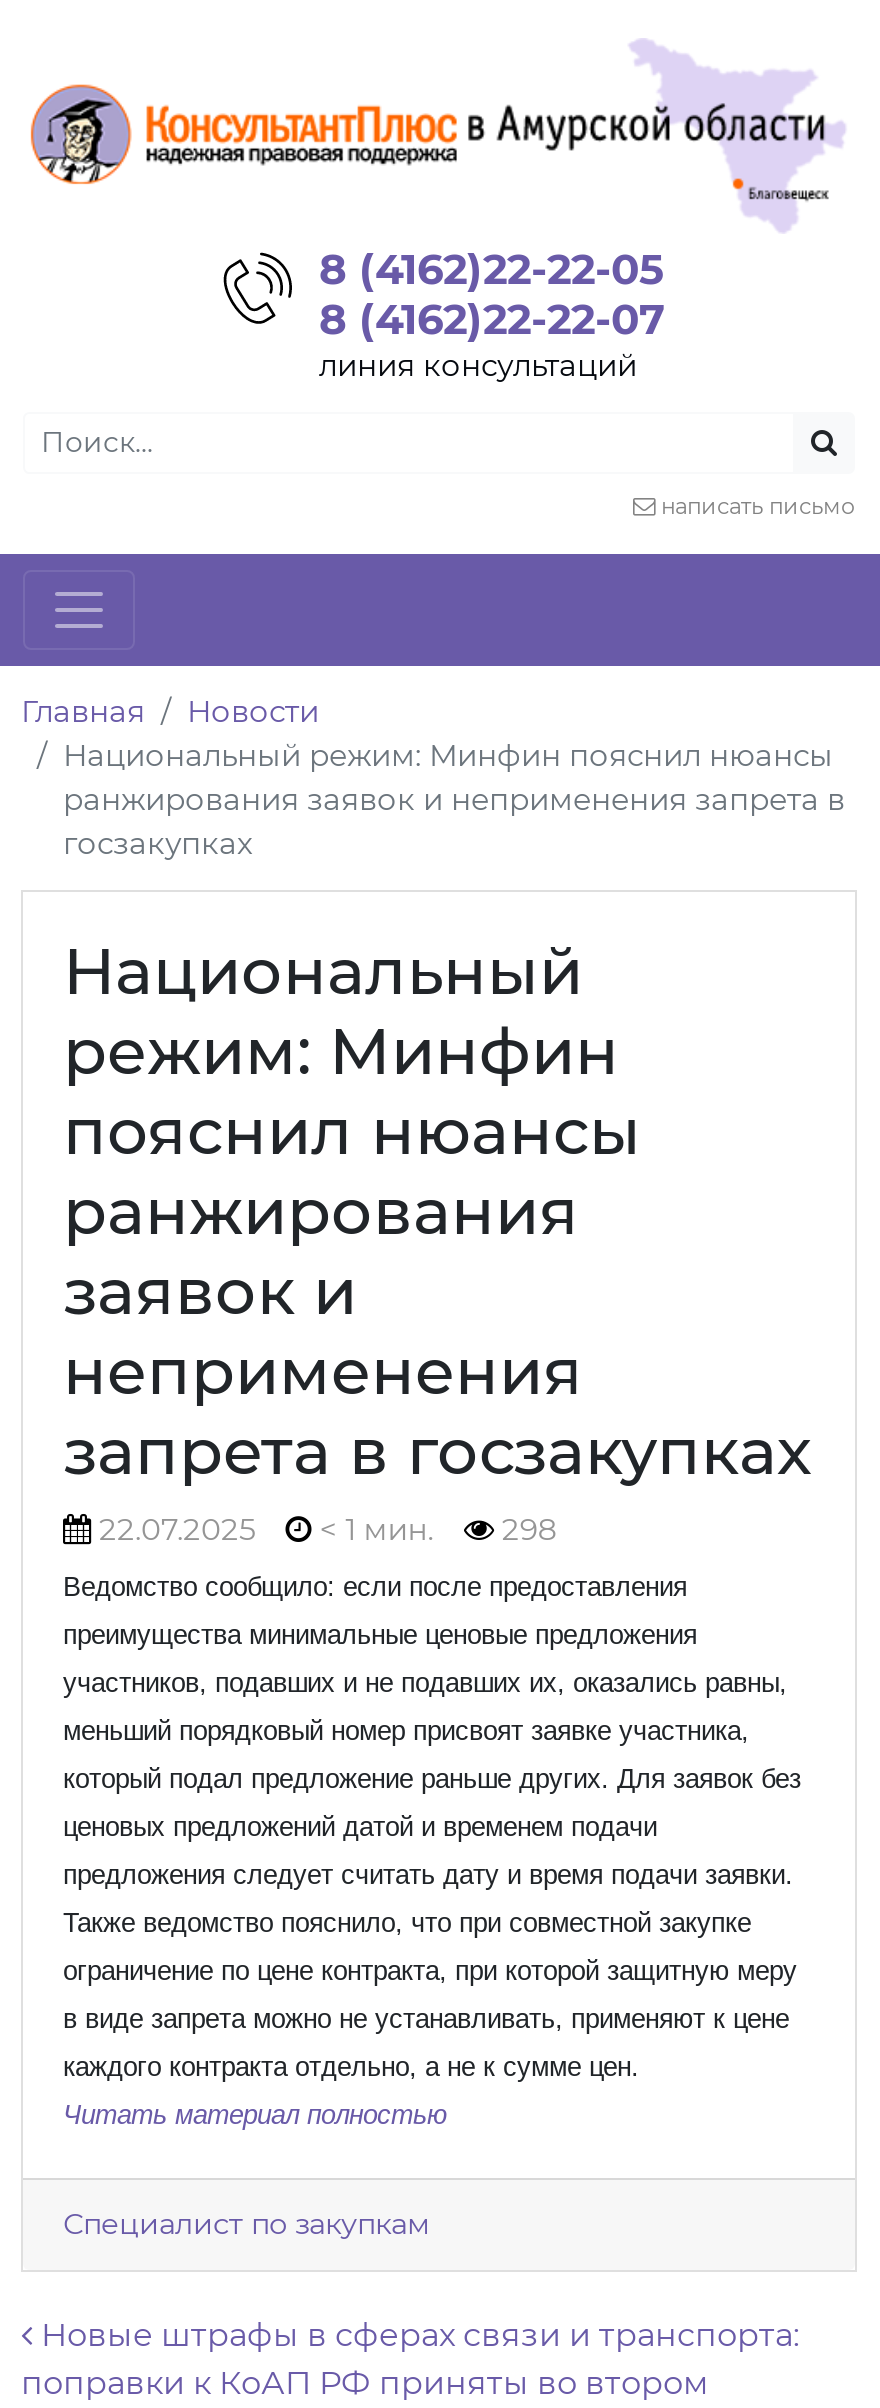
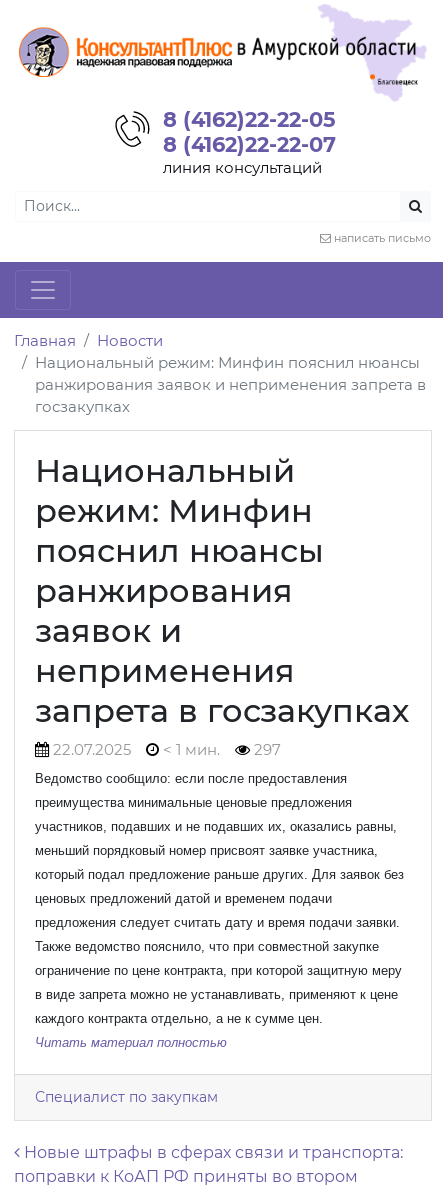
- 22.07.2025 < 1 мин. 298
+ 22.07.2025 < 1 мин. 297
